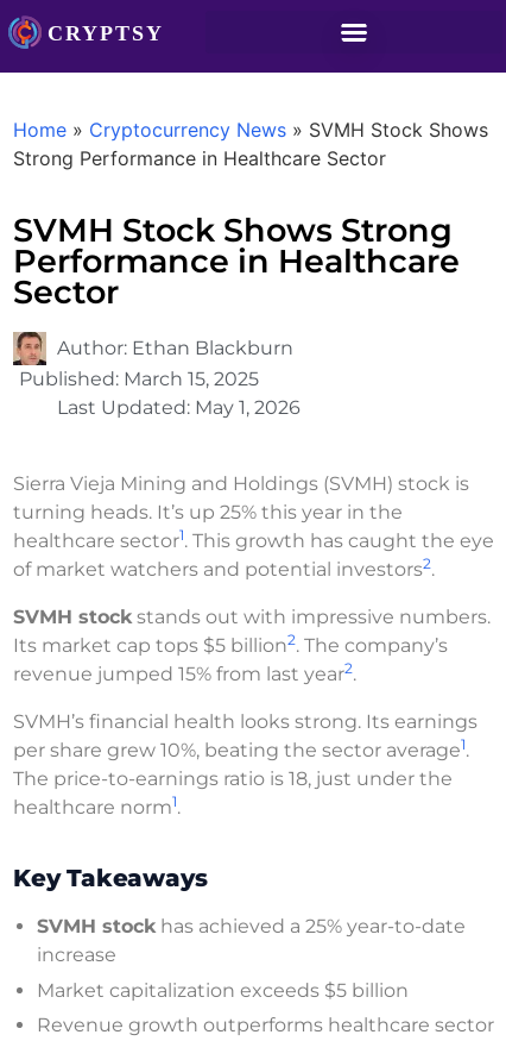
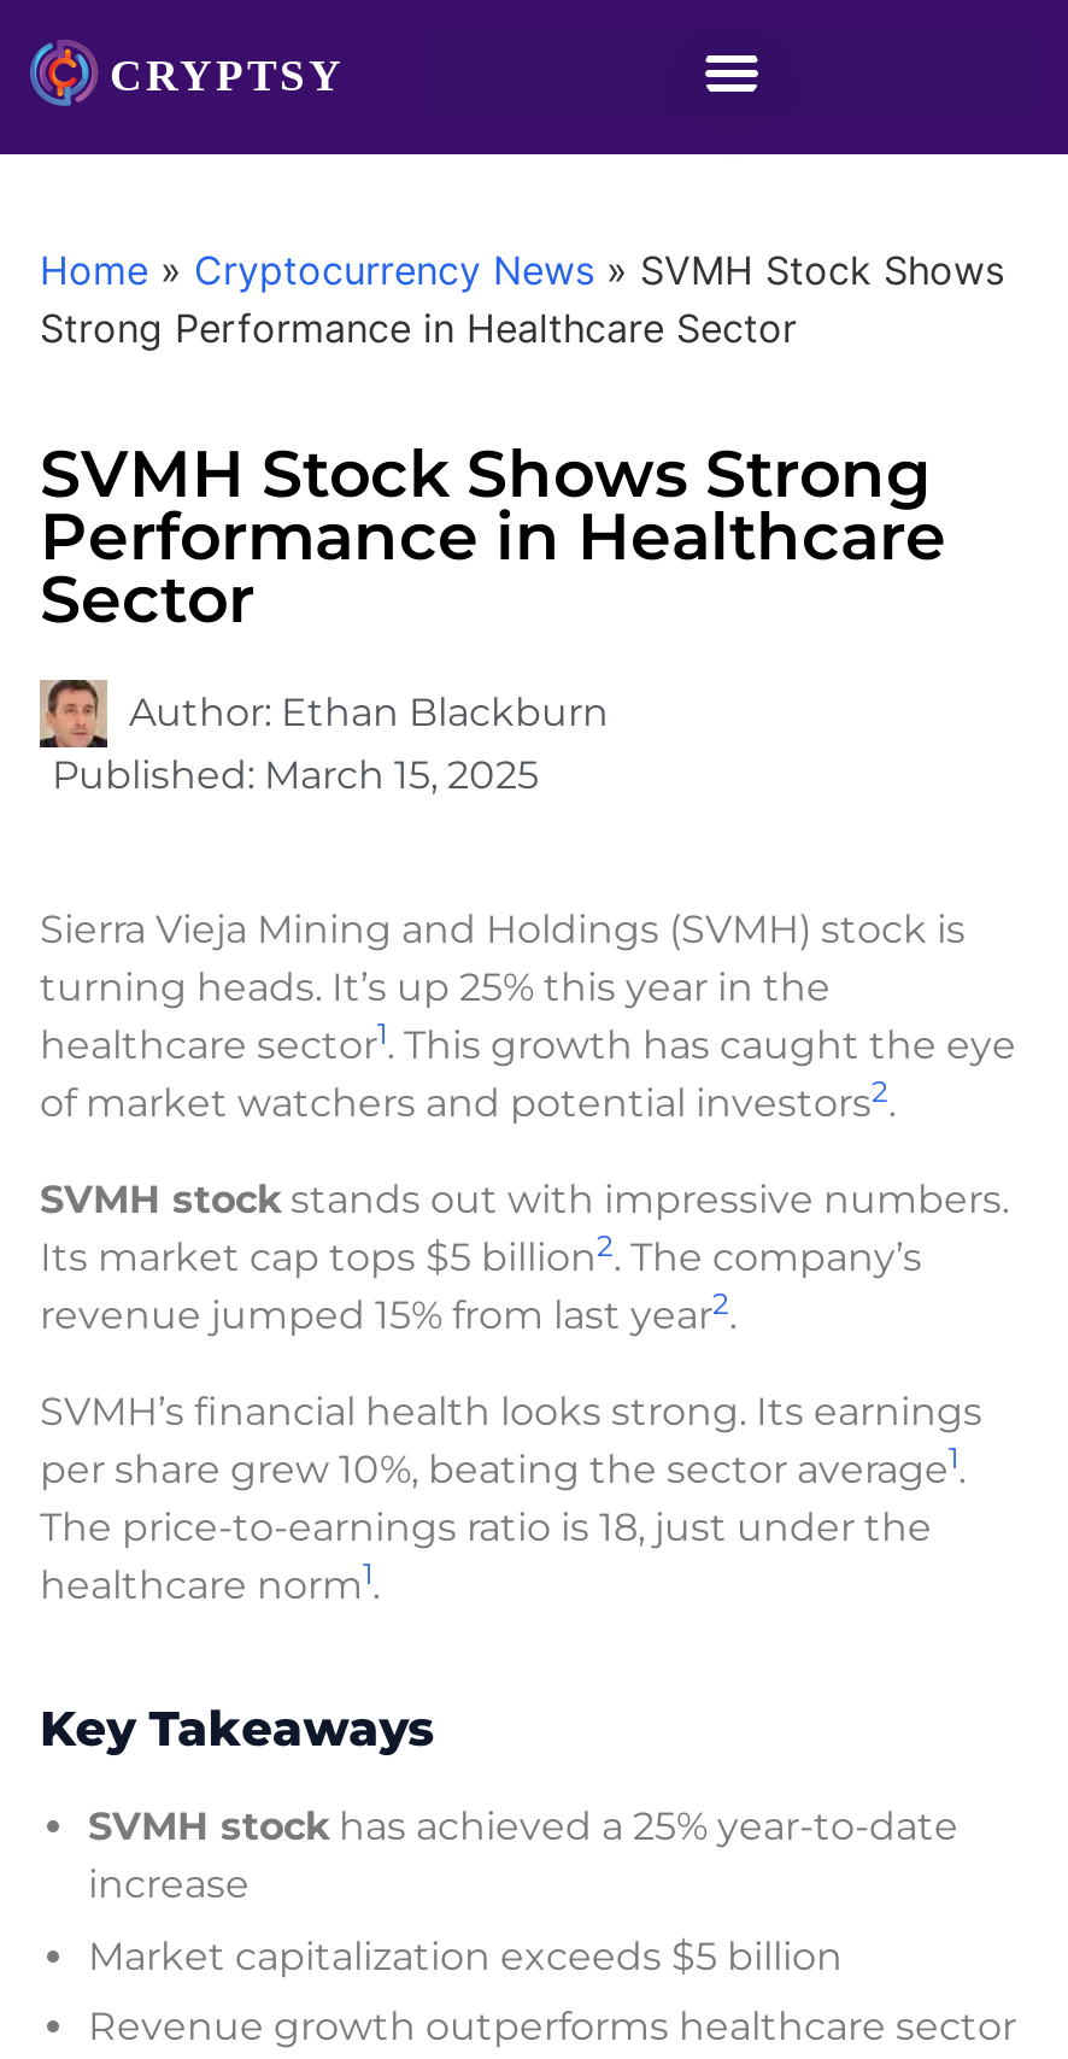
- Last Updated: May 1, 2026
